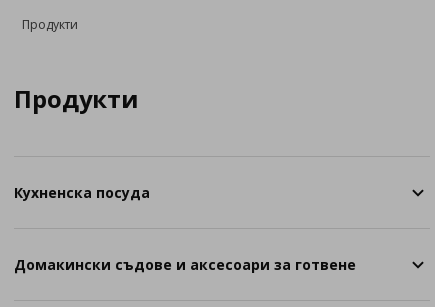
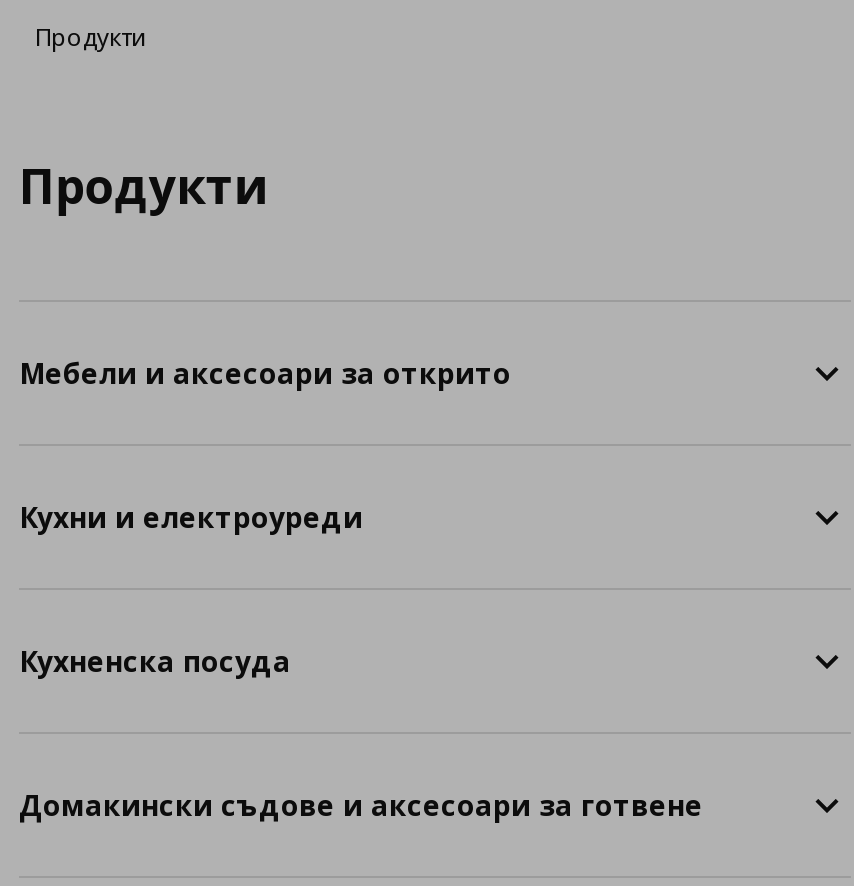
+ Мебели и аксесоари за открито

+ Кухни и електроуреди
